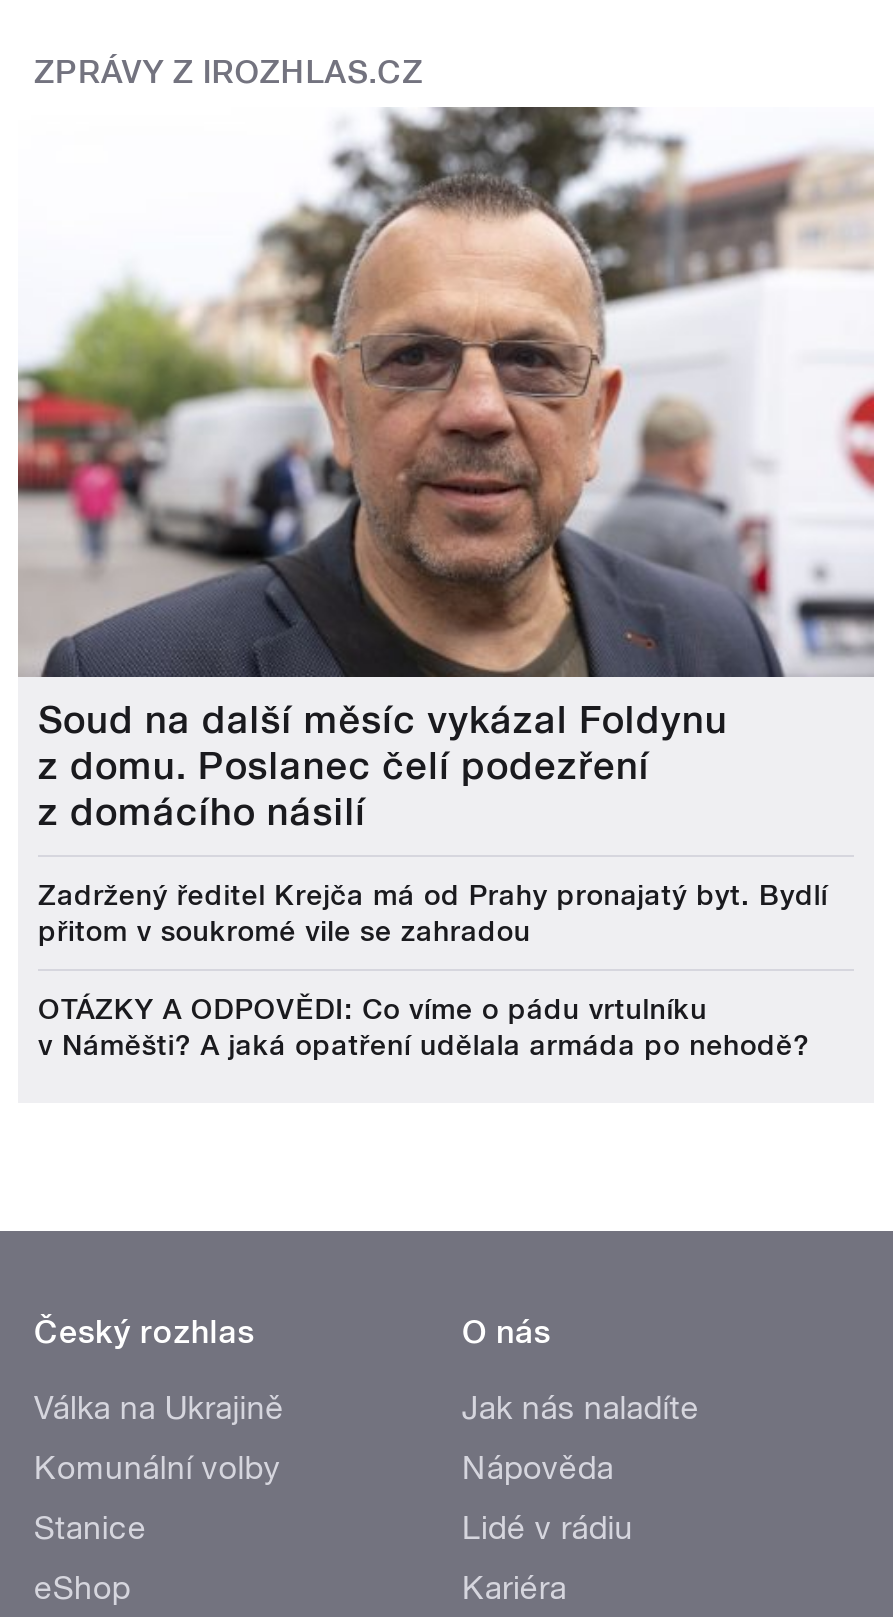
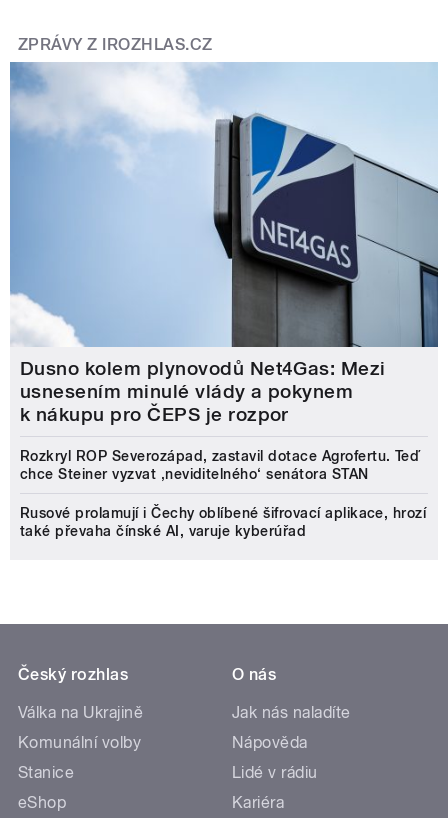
- [image]
- Soud na další měsíc vykázal Foldynu
- z domu. Poslanec čelí podezření
- z domácího násilí
+ [image]
+ Dusno kolem plynovodů Net4Gas: Mezi
+ usnesením minulé vlády a pokynem
+ k nákupu pro ČEPS je rozpor

- Zadržený ředitel Krejča má od Prahy pronajatý byt. Bydlí
- přitom v soukromé vile se zahradou
+ Rozkryl ROP Severozápad, zastavil dotace Agrofertu. Teď
+ chce Steiner vyzvat ‚neviditelného‘ senátora STAN

- OTÁZKY A ODPOVĚDI: Co víme o pádu vrtulníku
- v Náměšti? A jaká opatření udělala armáda po nehodě?
+ Rusové prolamují i Čechy oblíbené šifrovací aplikace, hrozí
+ také převaha čínské AI, varuje kyberúřad
